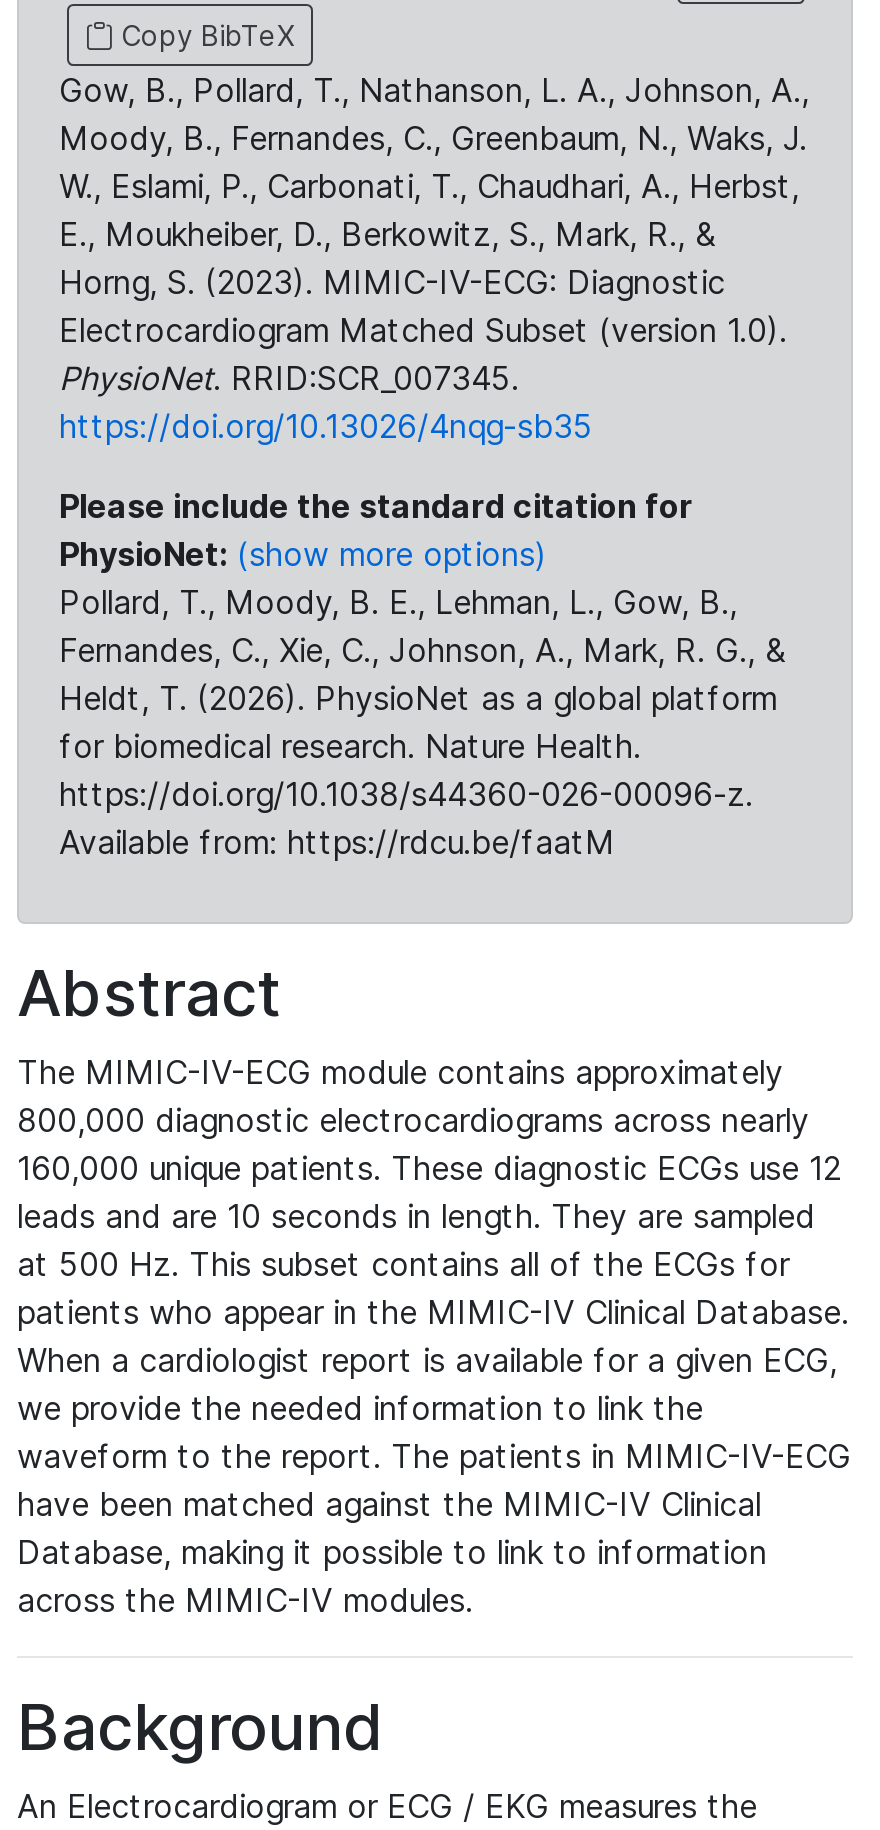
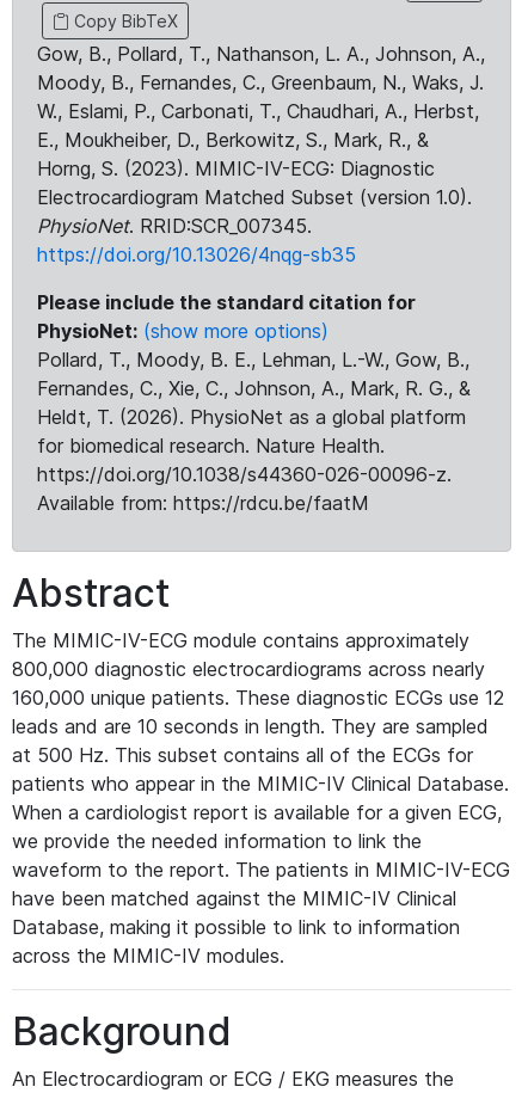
- Pollard, T., Moody, B. E., Lehman, L., Gow, B.,
+ Pollard, T., Moody, B. E., Lehman, L.-W., Gow, B.,
